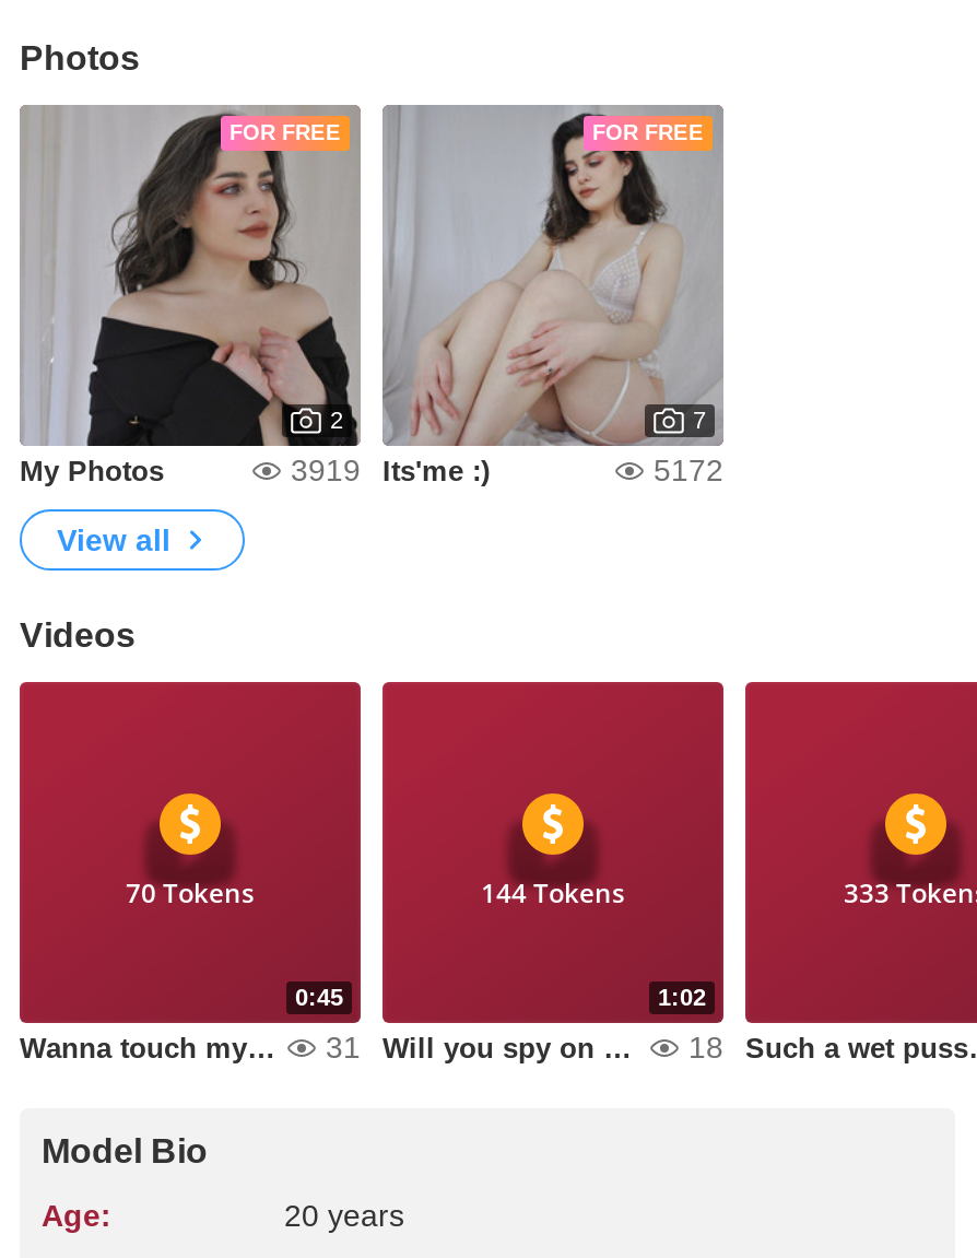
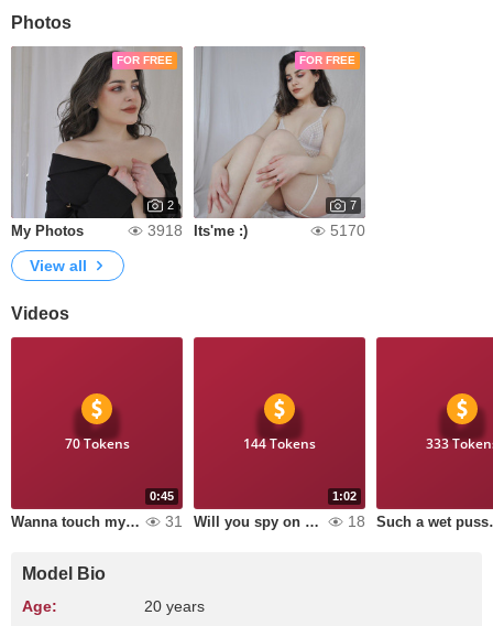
- 3919 Its'me :)
+ 3918 Its'me :)

- 5172
+ 5170
